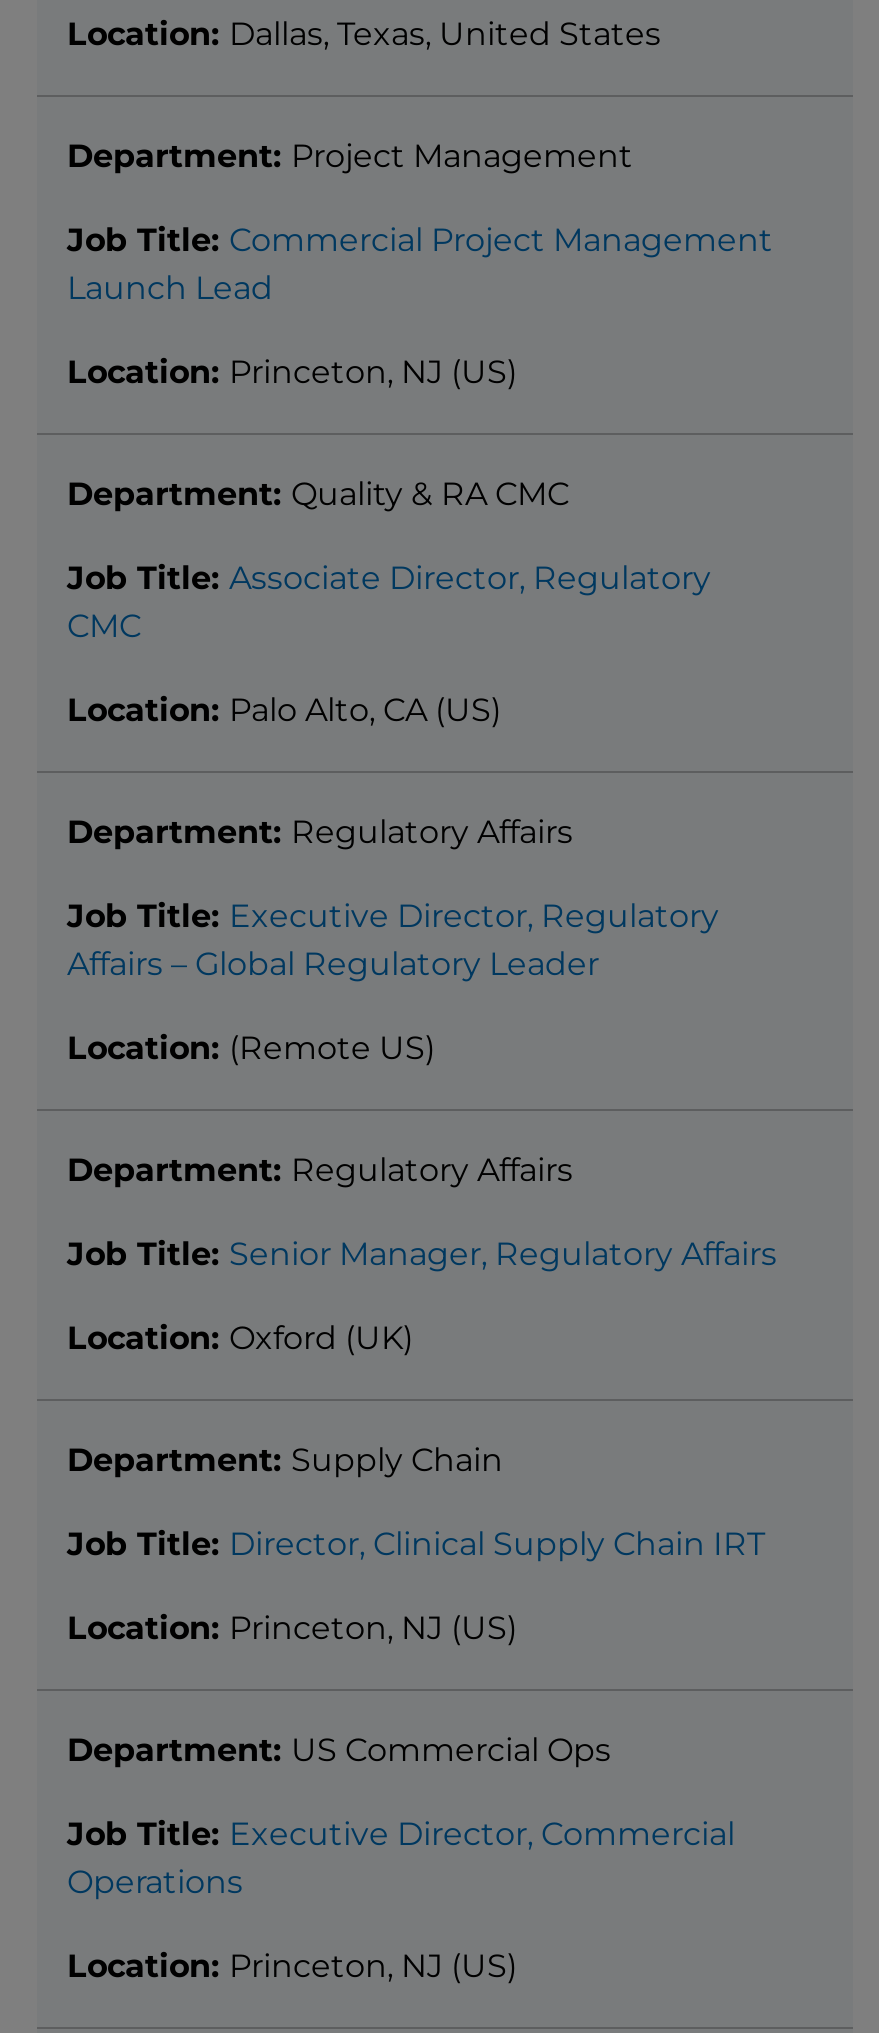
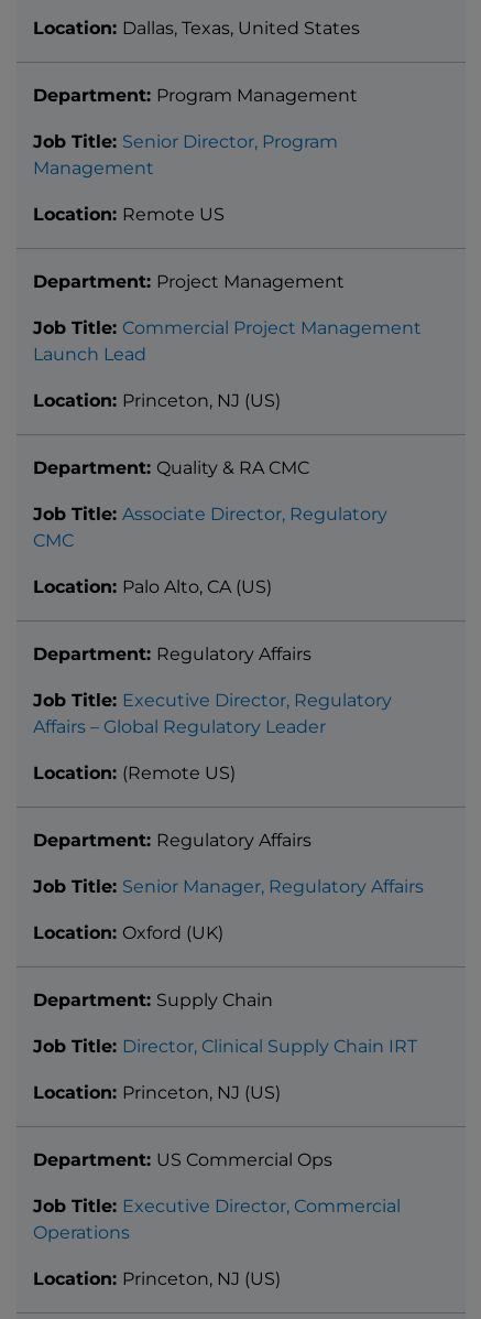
+ Program Management
+ Senior Director, Program
+ Management
+ Remote US
